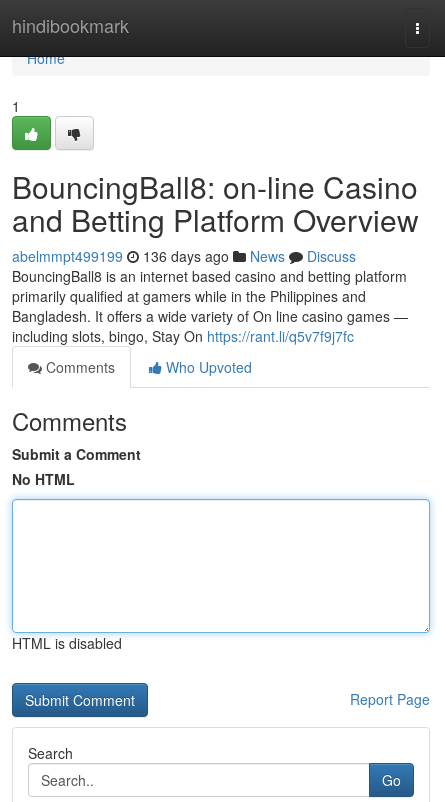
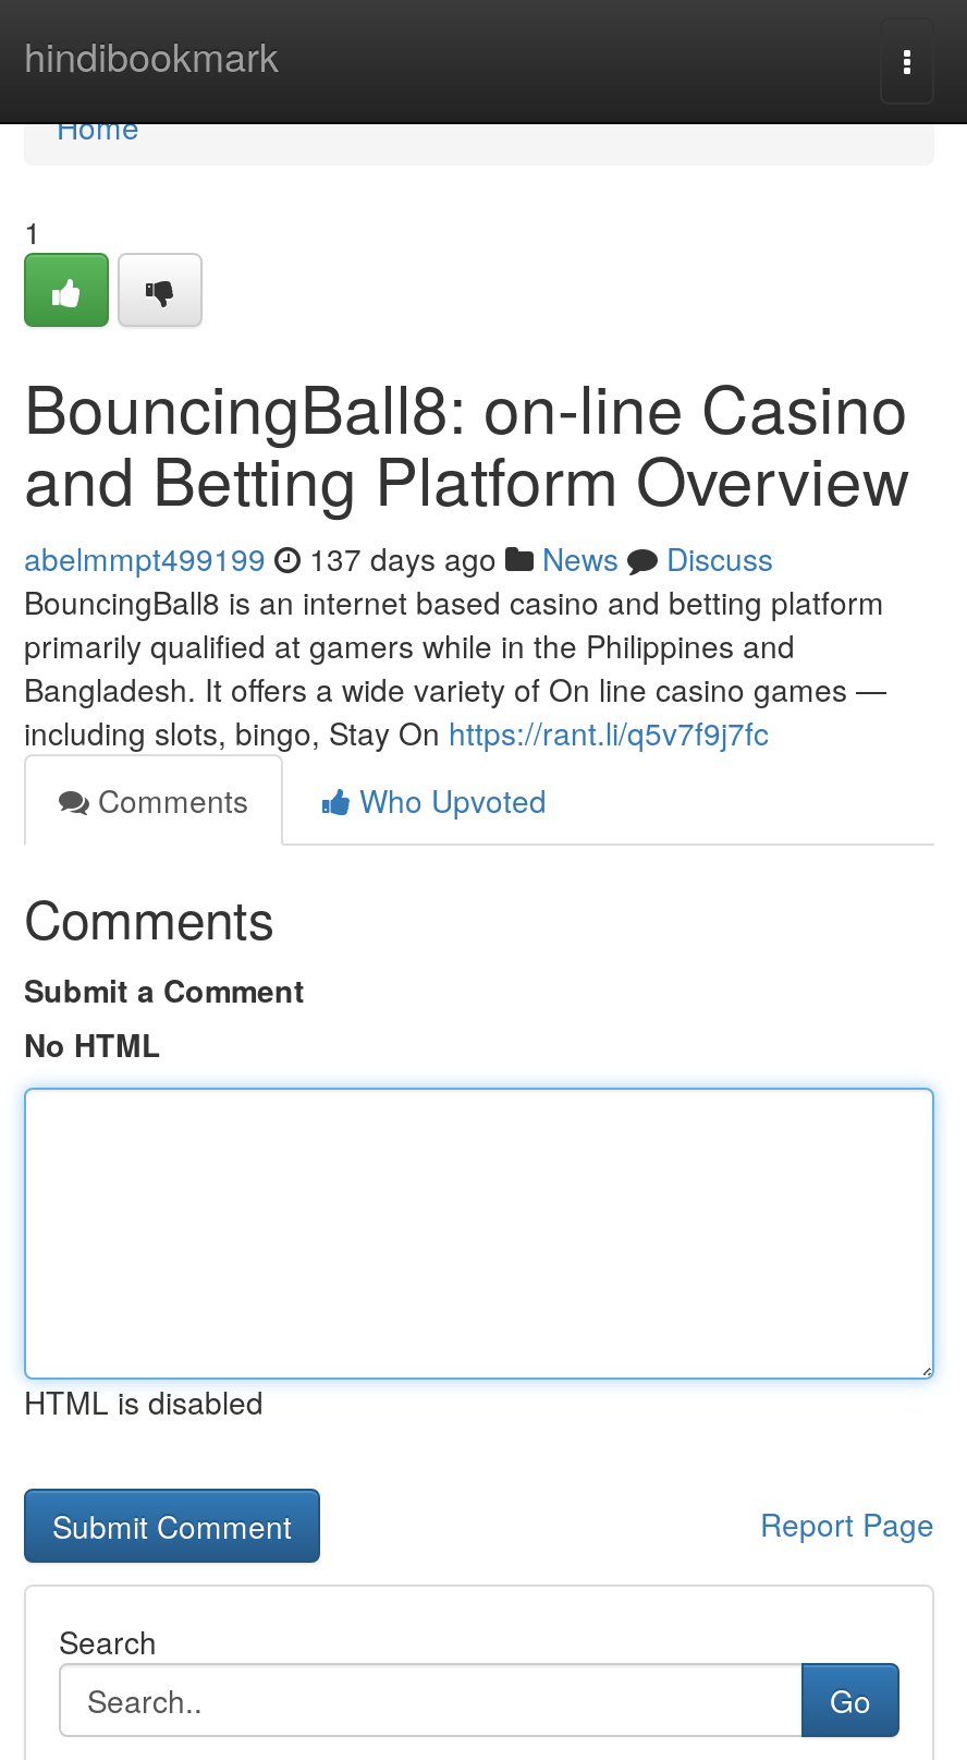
- abelmmpt499199 136 days ago News Discuss
+ abelmmpt499199 137 days ago News Discuss
